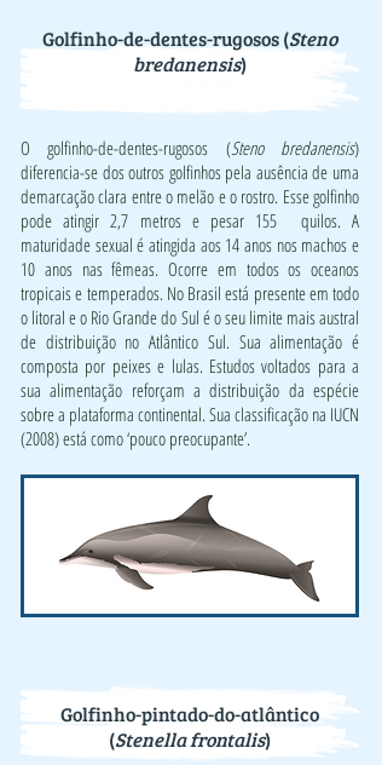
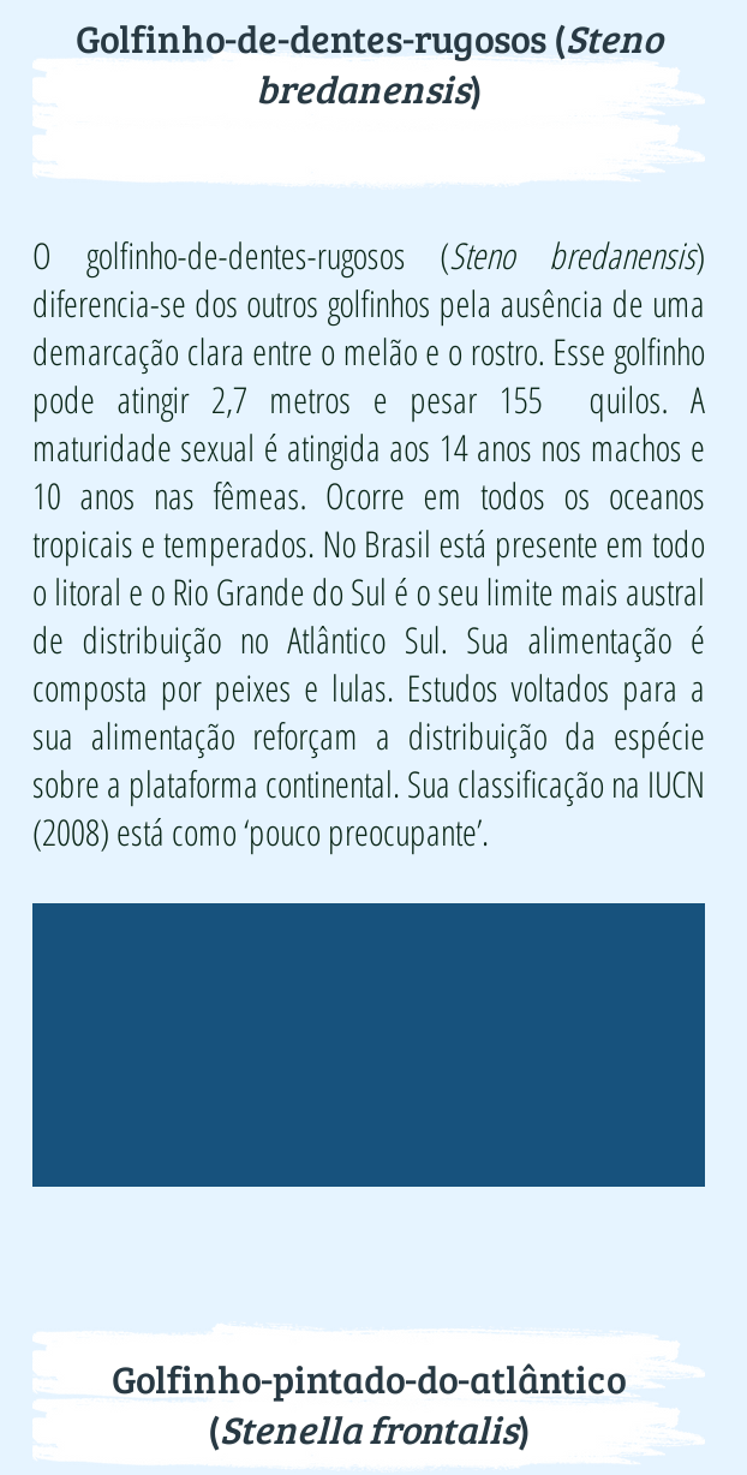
- [image]
